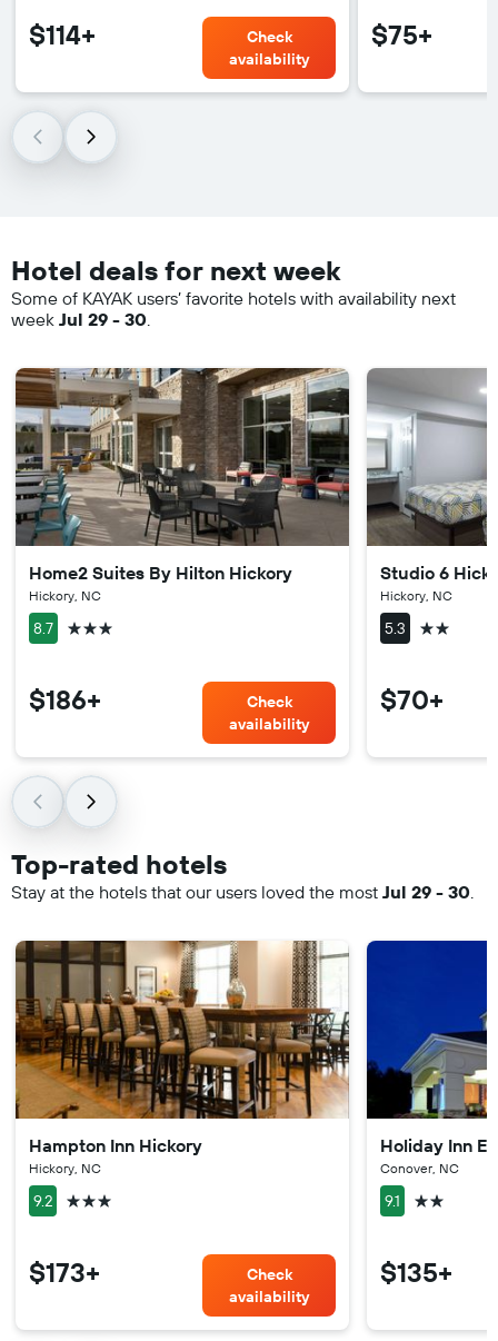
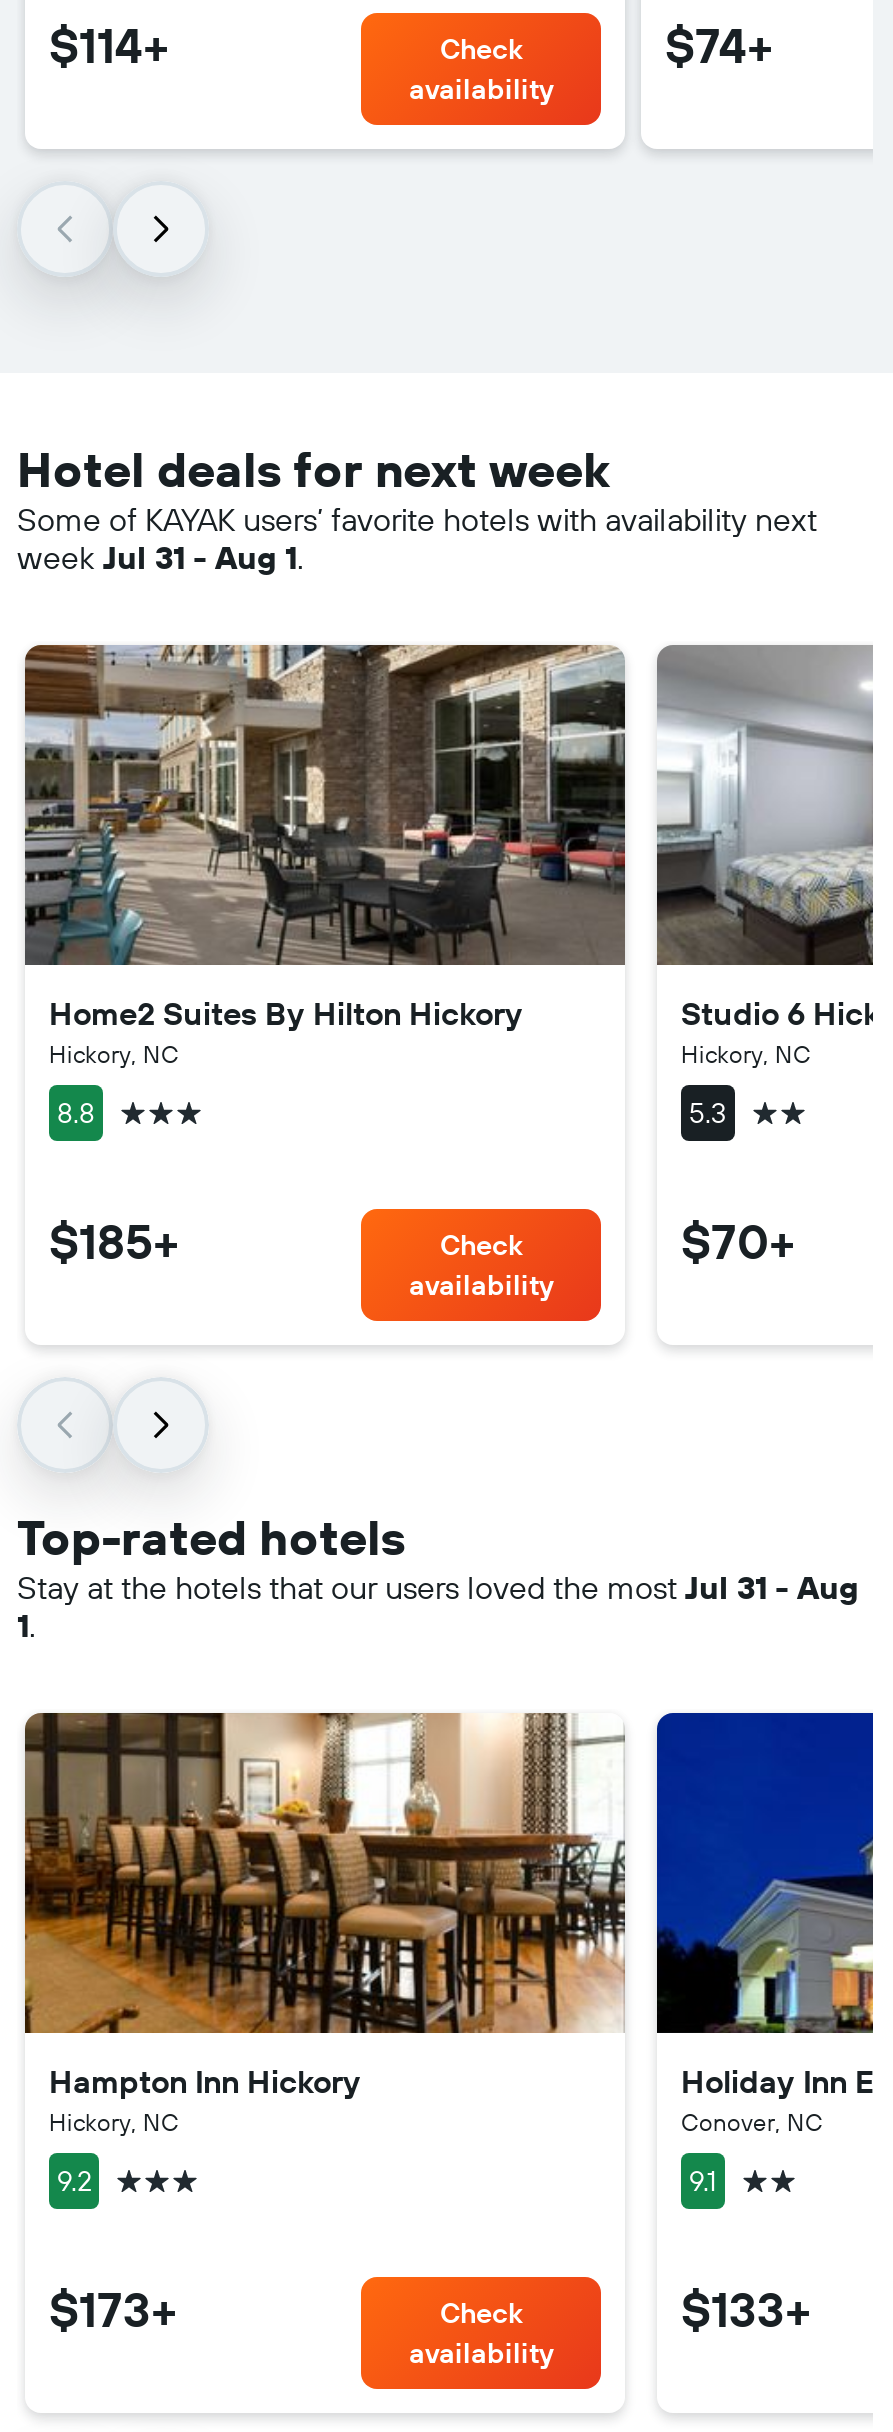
- $75+
+ $74+

- week Jul 29 - 30.
+ week Jul 31 - Aug 1.

- 8.7
+ 8.8

- $186+
+ $185+

- Stay at the hotels that our users loved the most Jul 29 - 30.
+ Stay at the hotels that our users loved the most Jul 31 - Aug
+ 1.

- $135+
+ $133+
